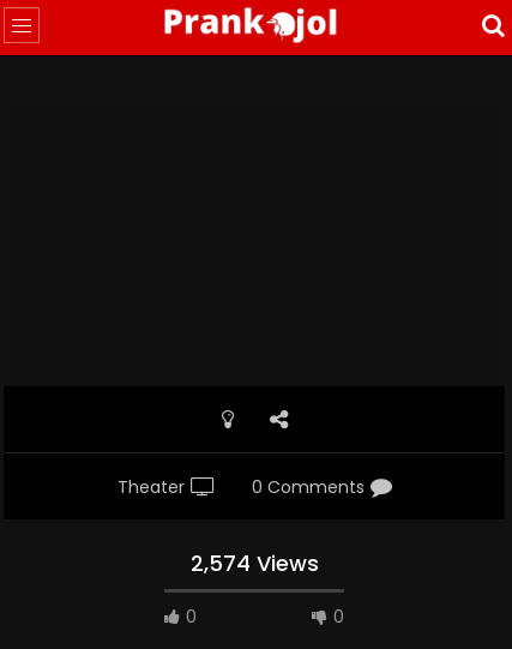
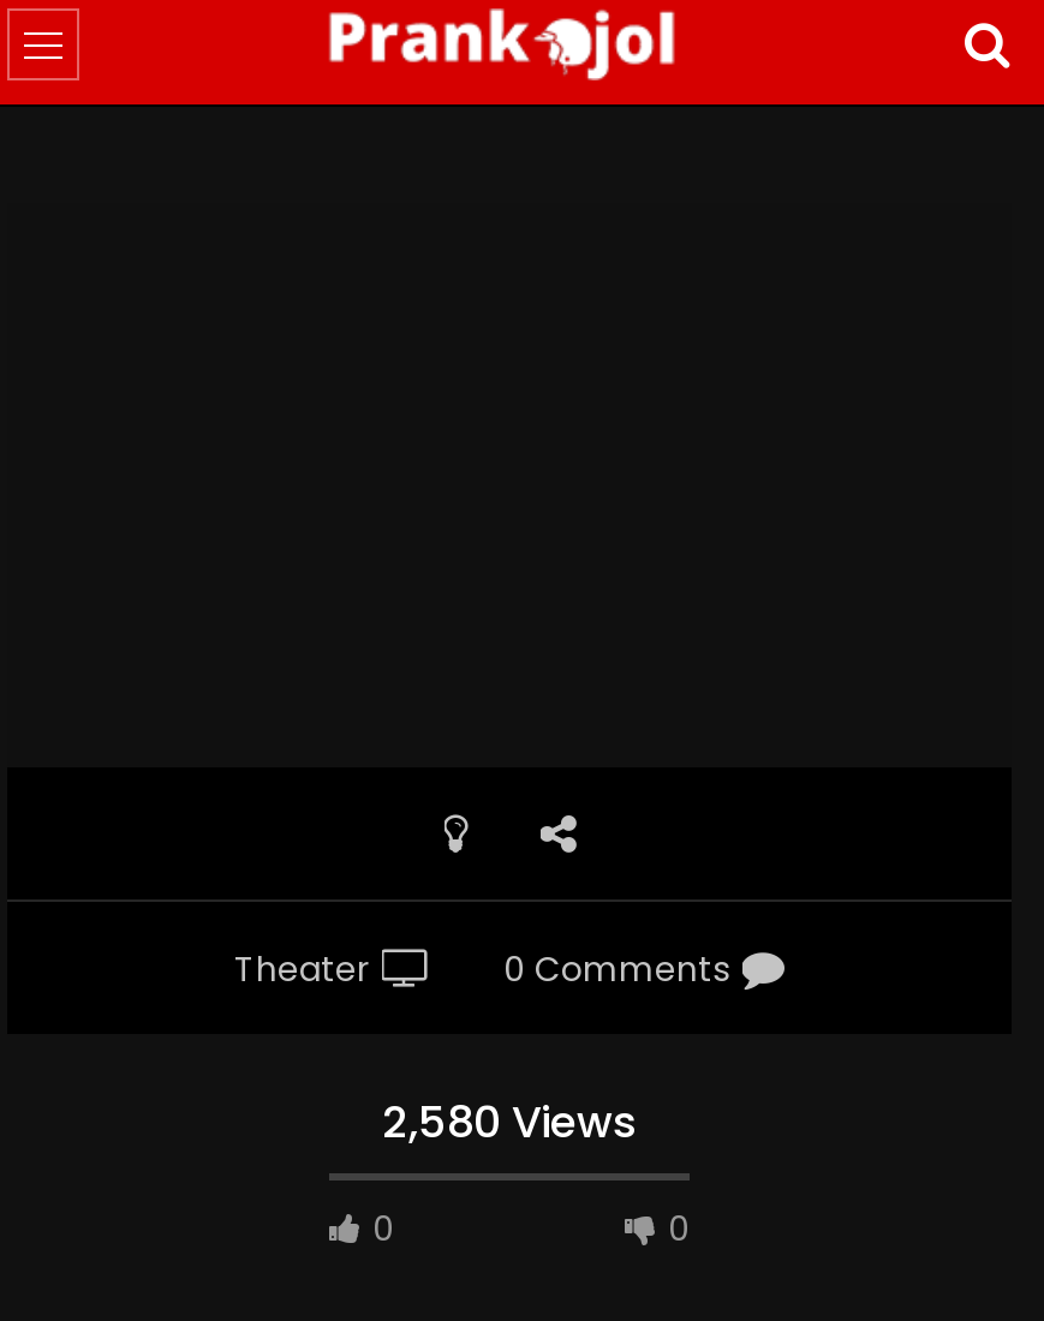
- 2,574 Views
+ 2,580 Views
